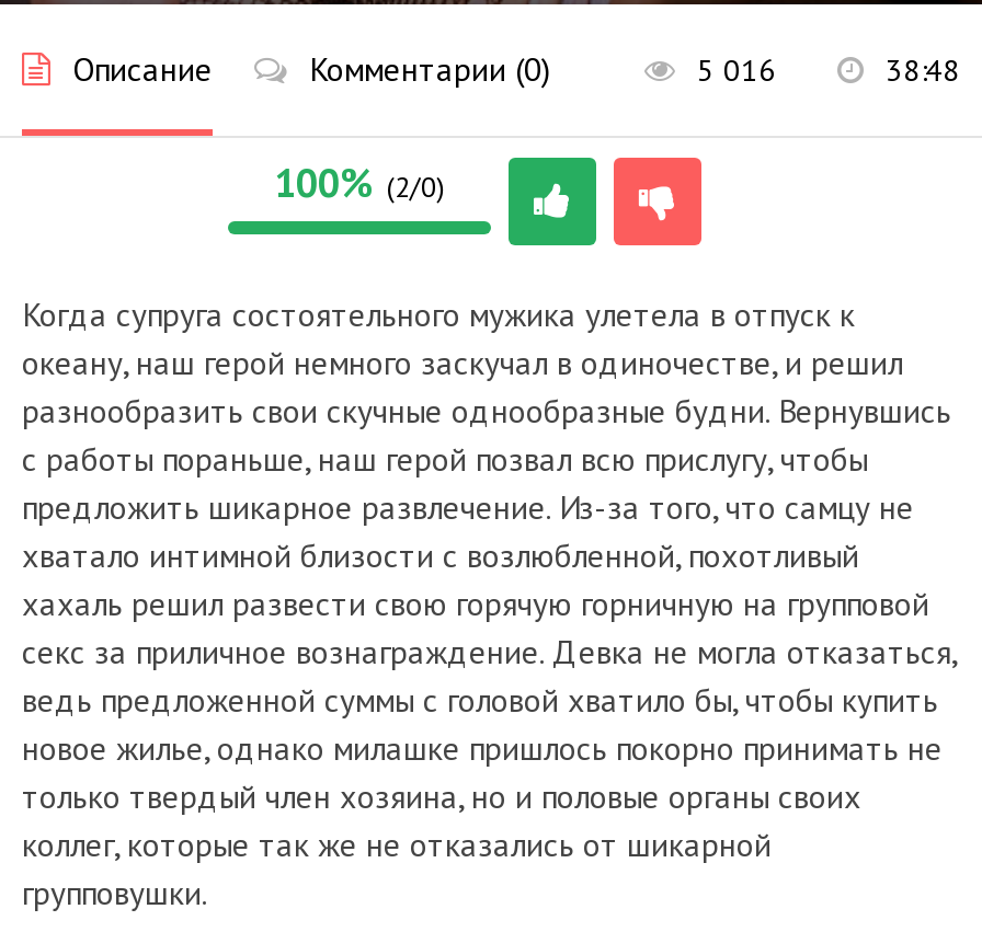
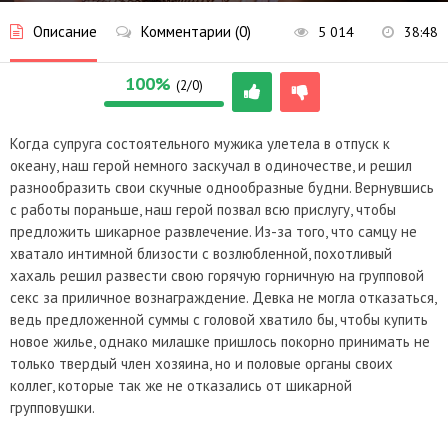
- 5 016
+ 5 014
